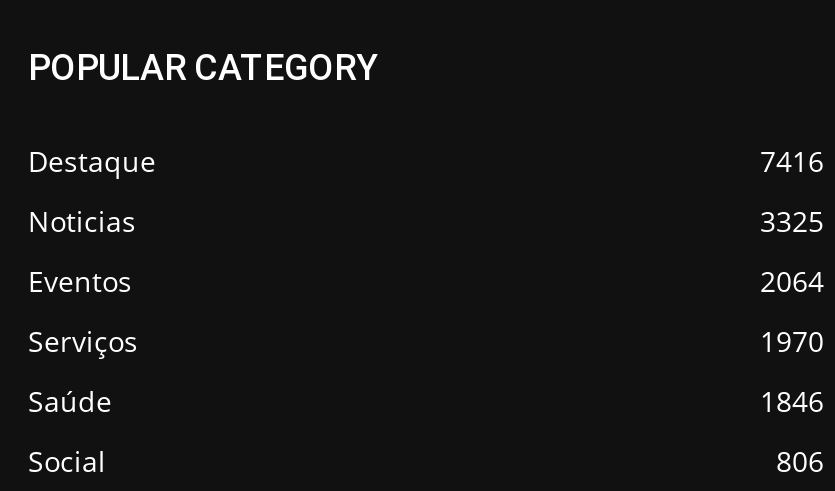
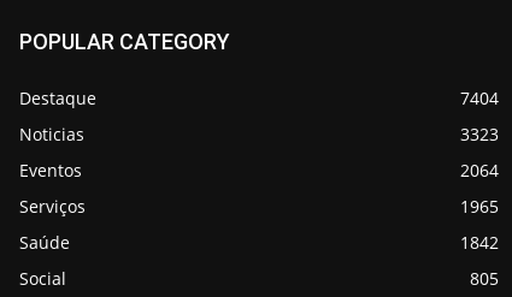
- 7416
+ 7404

- 3325
+ 3323

- 1970
+ 1965

- 1846
+ 1842

- 806
+ 805
